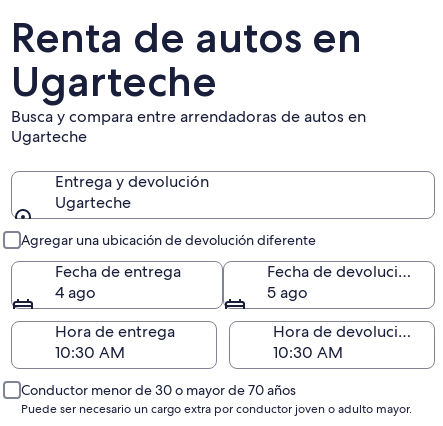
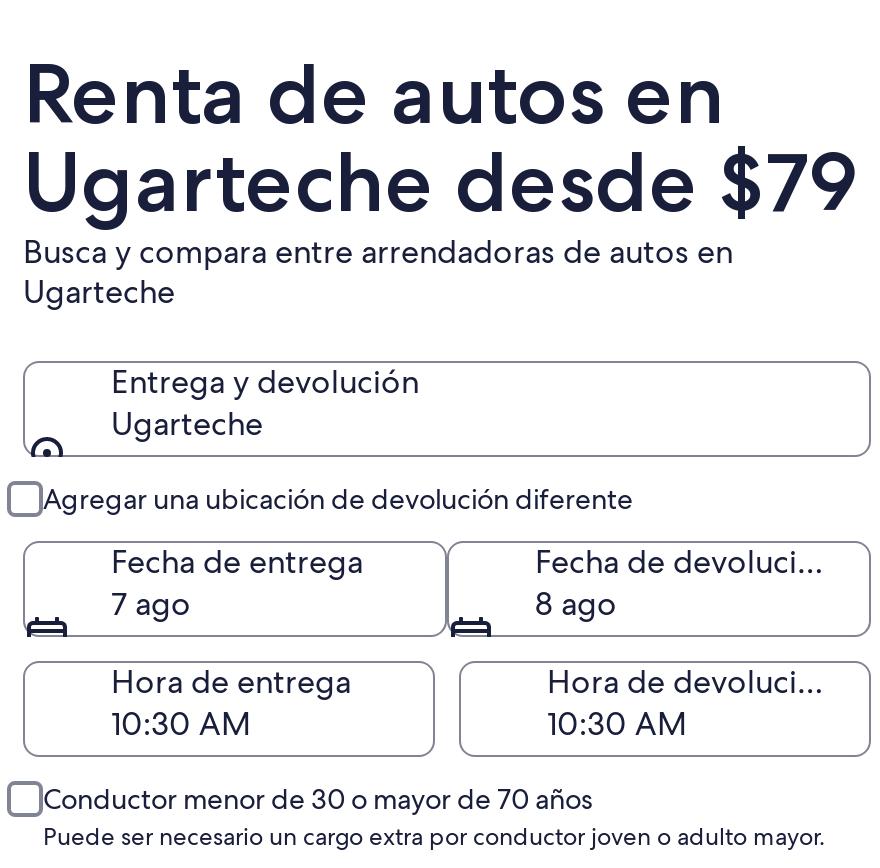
- Ugarteche
+ Ugarteche desde $79

- 4 ago
+ 7 ago

- 5 ago
+ 8 ago
